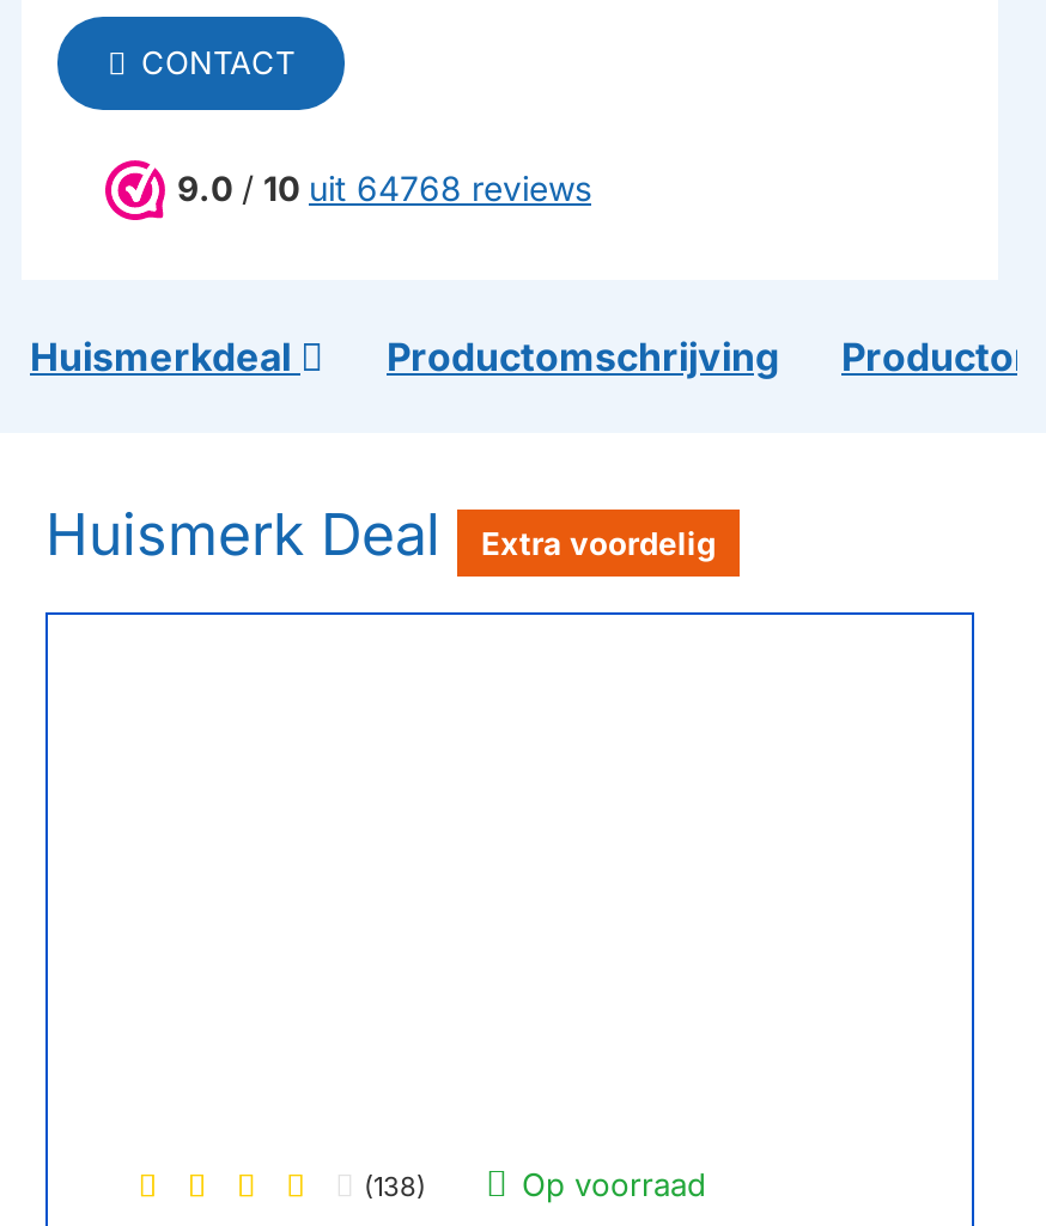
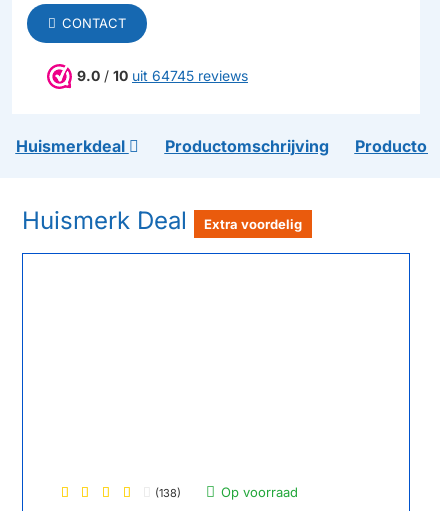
- 9.0 / 10 uit 64768 reviews
+ 9.0 / 10 uit 64745 reviews
